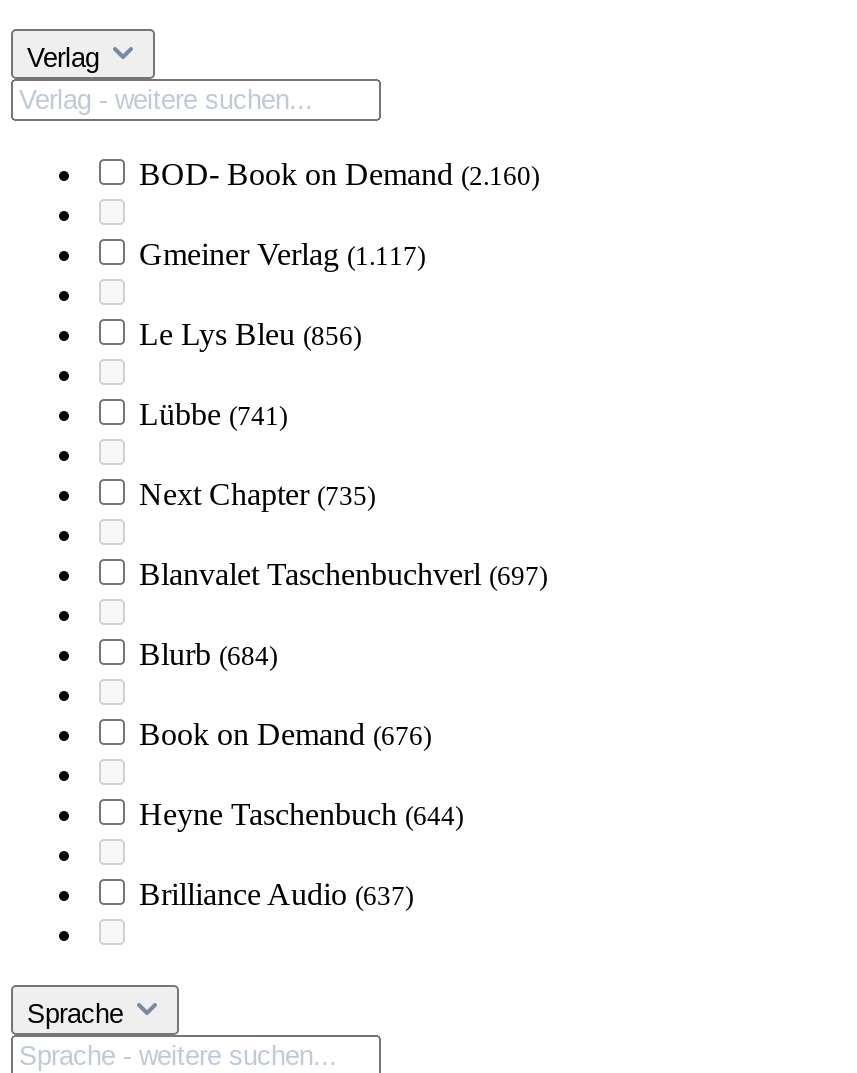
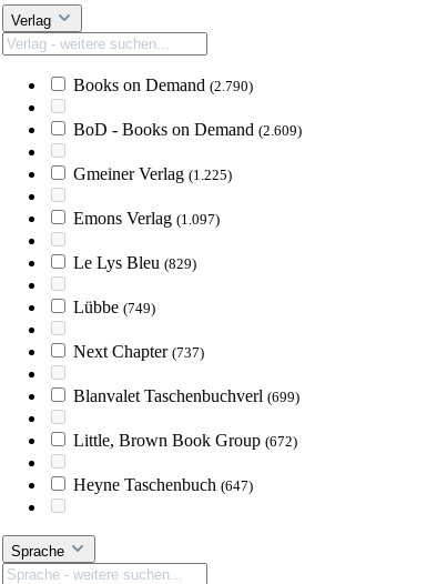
- BOD- Book on Demand (2.160)
+ Books on Demand (2.790)

- Gmeiner Verlag (1.117)
+ BoD - Books on Demand (2.609)

- Le Lys Bleu (856)
+ Gmeiner Verlag (1.225)

- Lübbe (741)
+ Emons Verlag (1.097)

- Next Chapter (735)
+ Le Lys Bleu (829)

- Blanvalet Taschenbuchverl (697)
+ Lübbe (749)

- Blurb (684)
+ Next Chapter (737)

- Book on Demand (676)
+ Blanvalet Taschenbuchverl (699)

- Heyne Taschenbuch (644)
+ Little, Brown Book Group (672)

- Brilliance Audio (637)
+ Heyne Taschenbuch (647)
